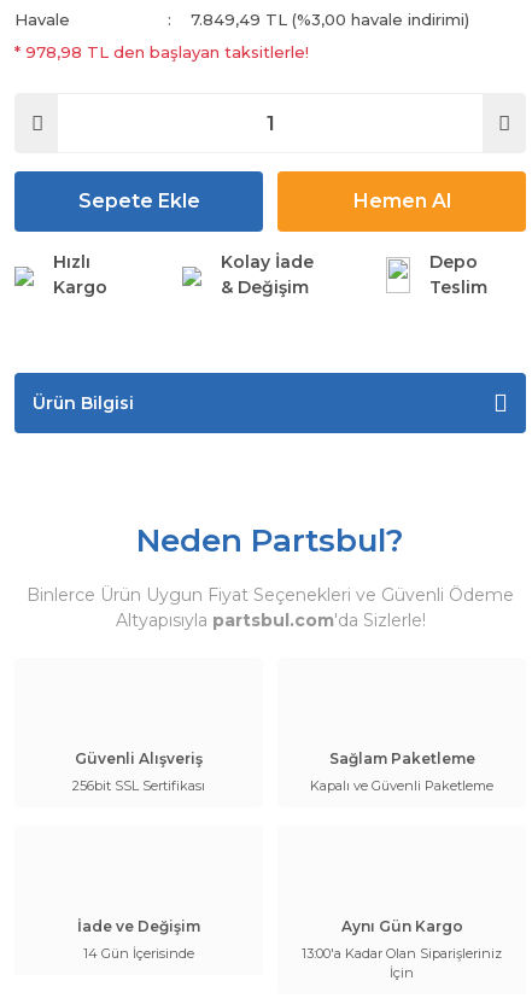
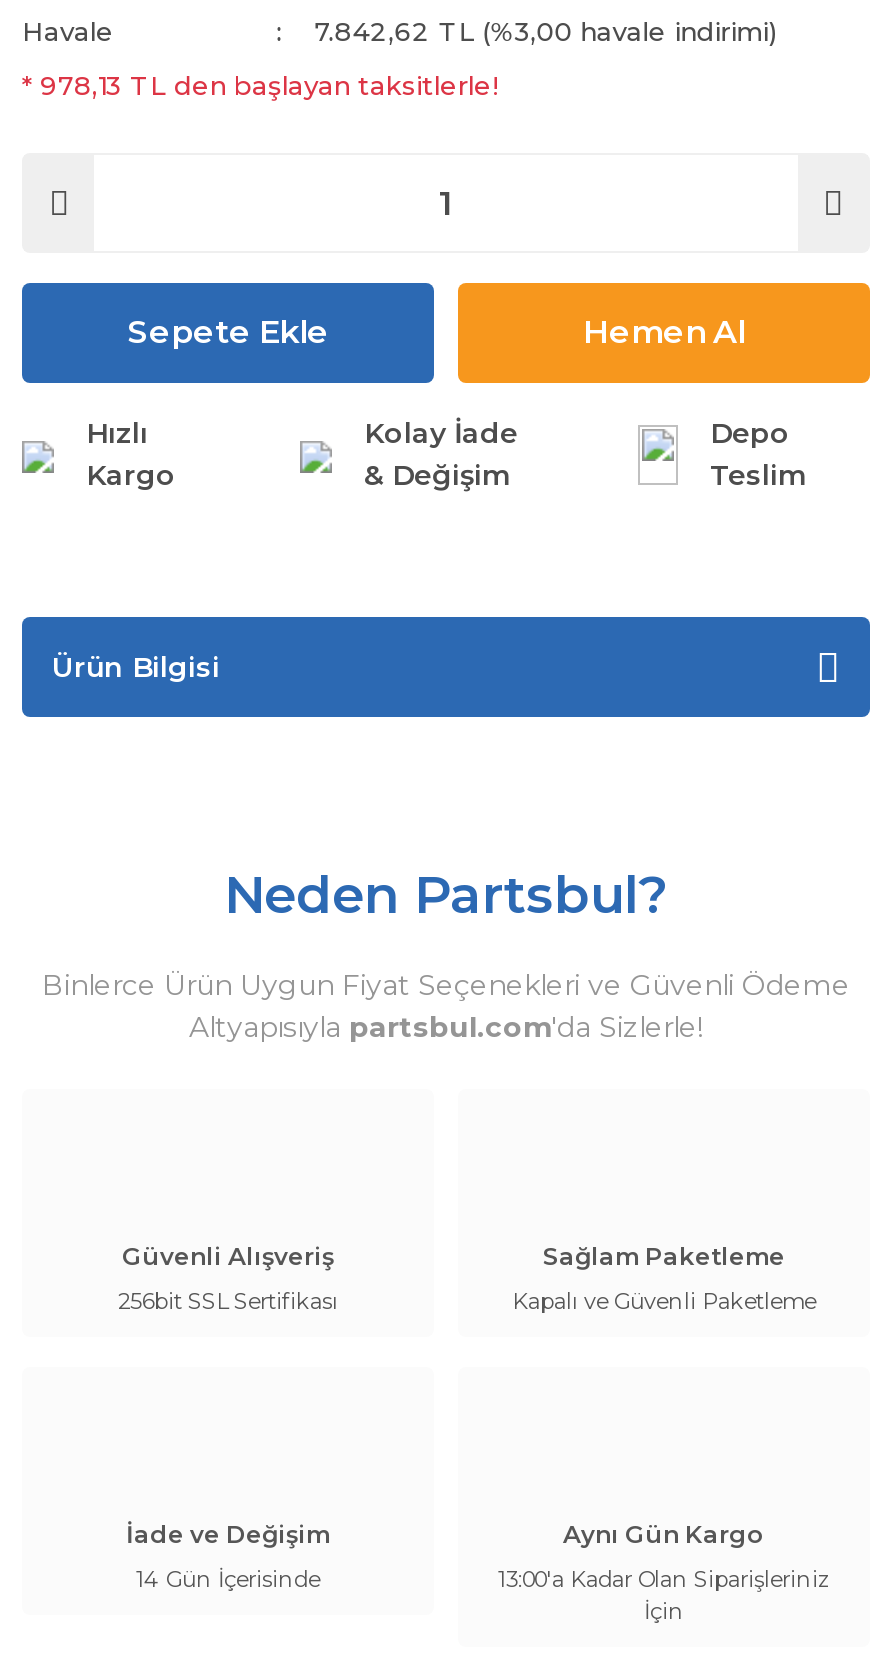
- 7.849,49 TL (%3,00 havale indirimi)
+ 7.842,62 TL (%3,00 havale indirimi)

- * 978,98 TL den başlayan taksitlerle!
+ * 978,13 TL den başlayan taksitlerle!
